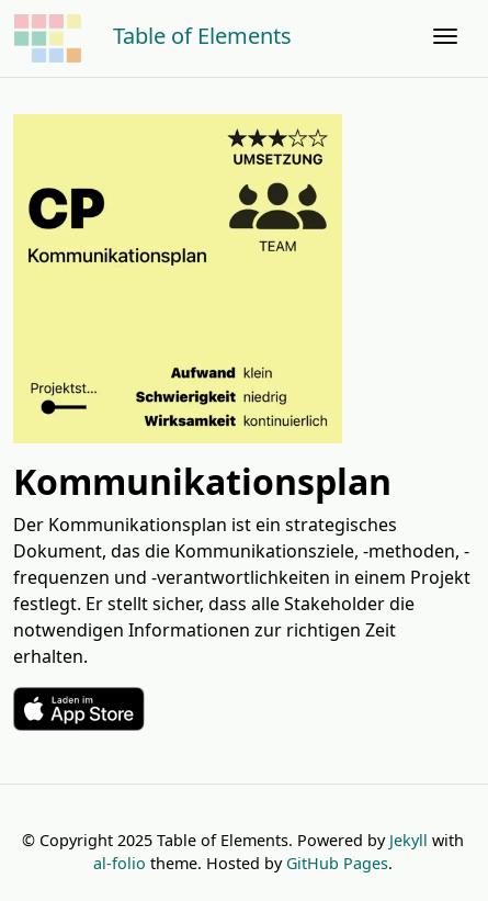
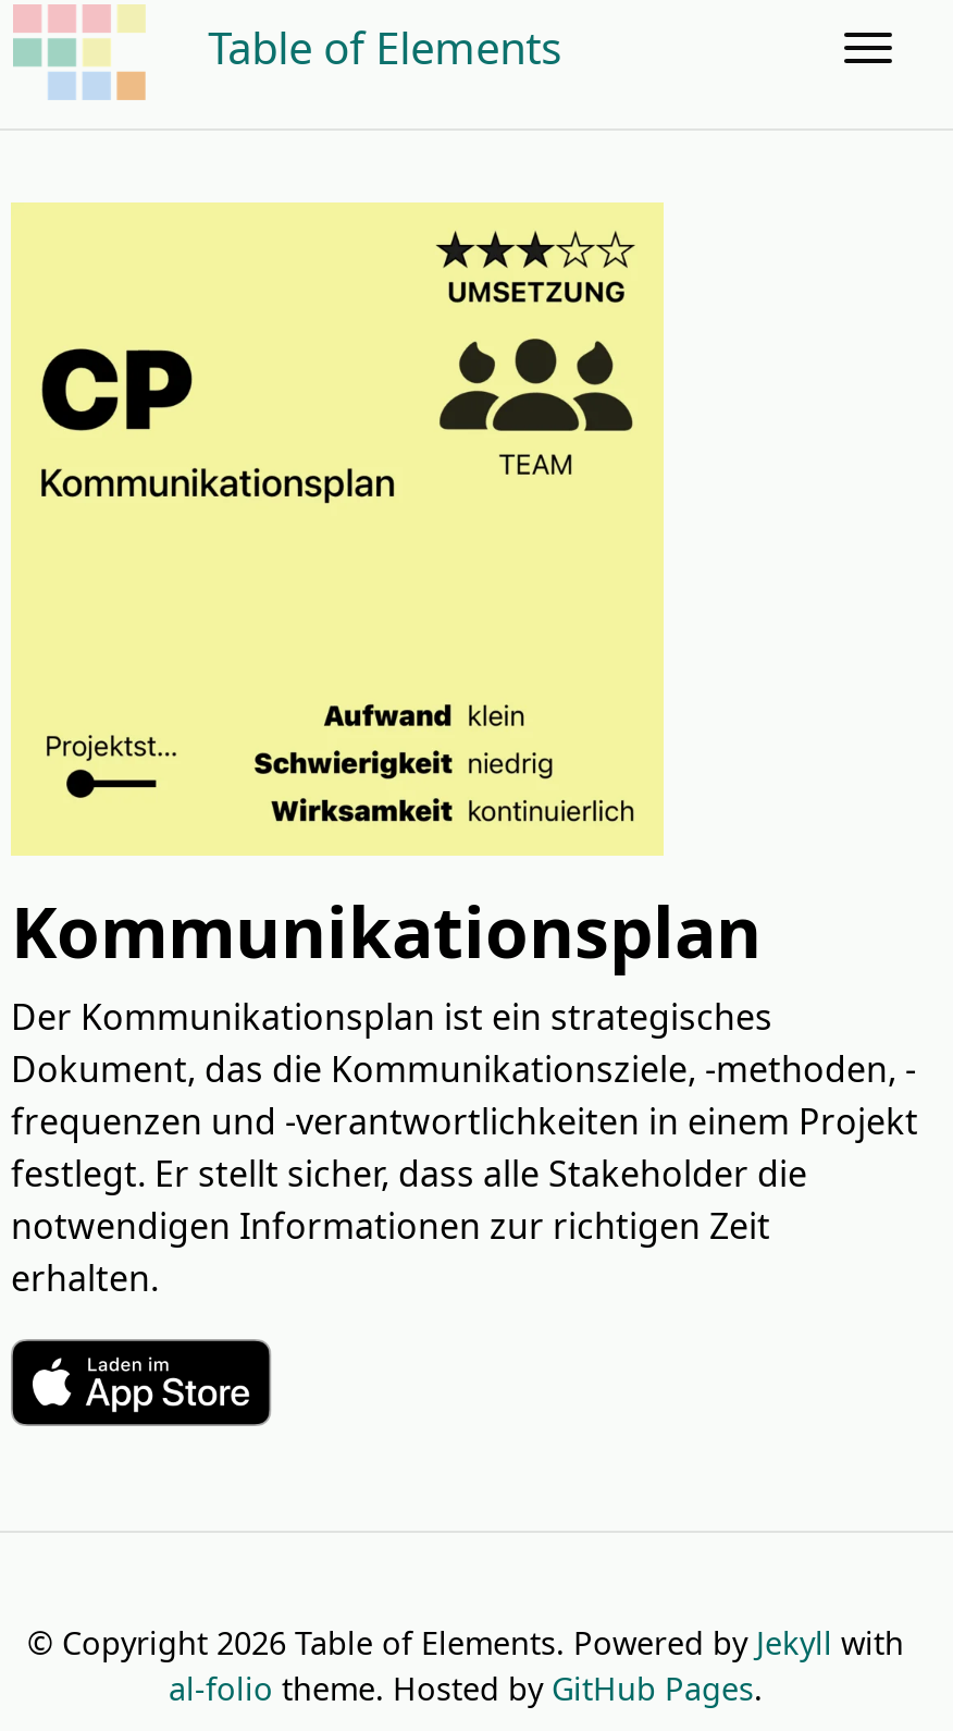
- © Copyright 2025 Table of Elements. Powered by Jekyll with
+ © Copyright 2026 Table of Elements. Powered by Jekyll with
